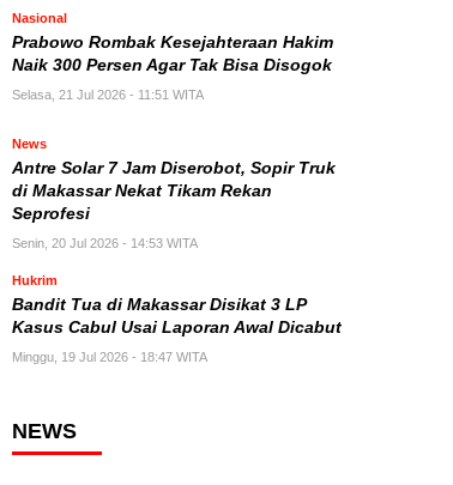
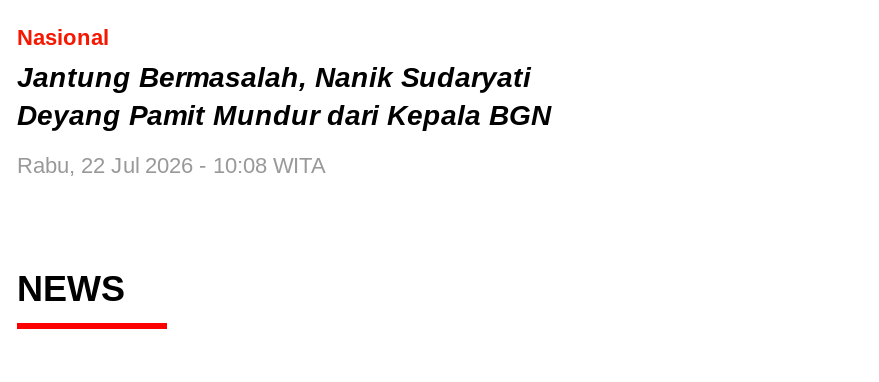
- Prabowo Rombak Kesejahteraan Hakim
- Naik 300 Persen Agar Tak Bisa Disogok
- Selasa, 21 Jul 2026 - 11:51 WITA
- News
- Antre Solar 7 Jam Diserobot, Sopir Truk
- di Makassar Nekat Tikam Rekan
- Seprofesi
- Senin, 20 Jul 2026 - 14:53 WITA
- Hukrim
- Bandit Tua di Makassar Disikat 3 LP
- Kasus Cabul Usai Laporan Awal Dicabut
- Minggu, 19 Jul 2026 - 18:47 WITA
+ Jantung Bermasalah, Nanik Sudaryati
+ Deyang Pamit Mundur dari Kepala BGN
+ Rabu, 22 Jul 2026 - 10:08 WITA
